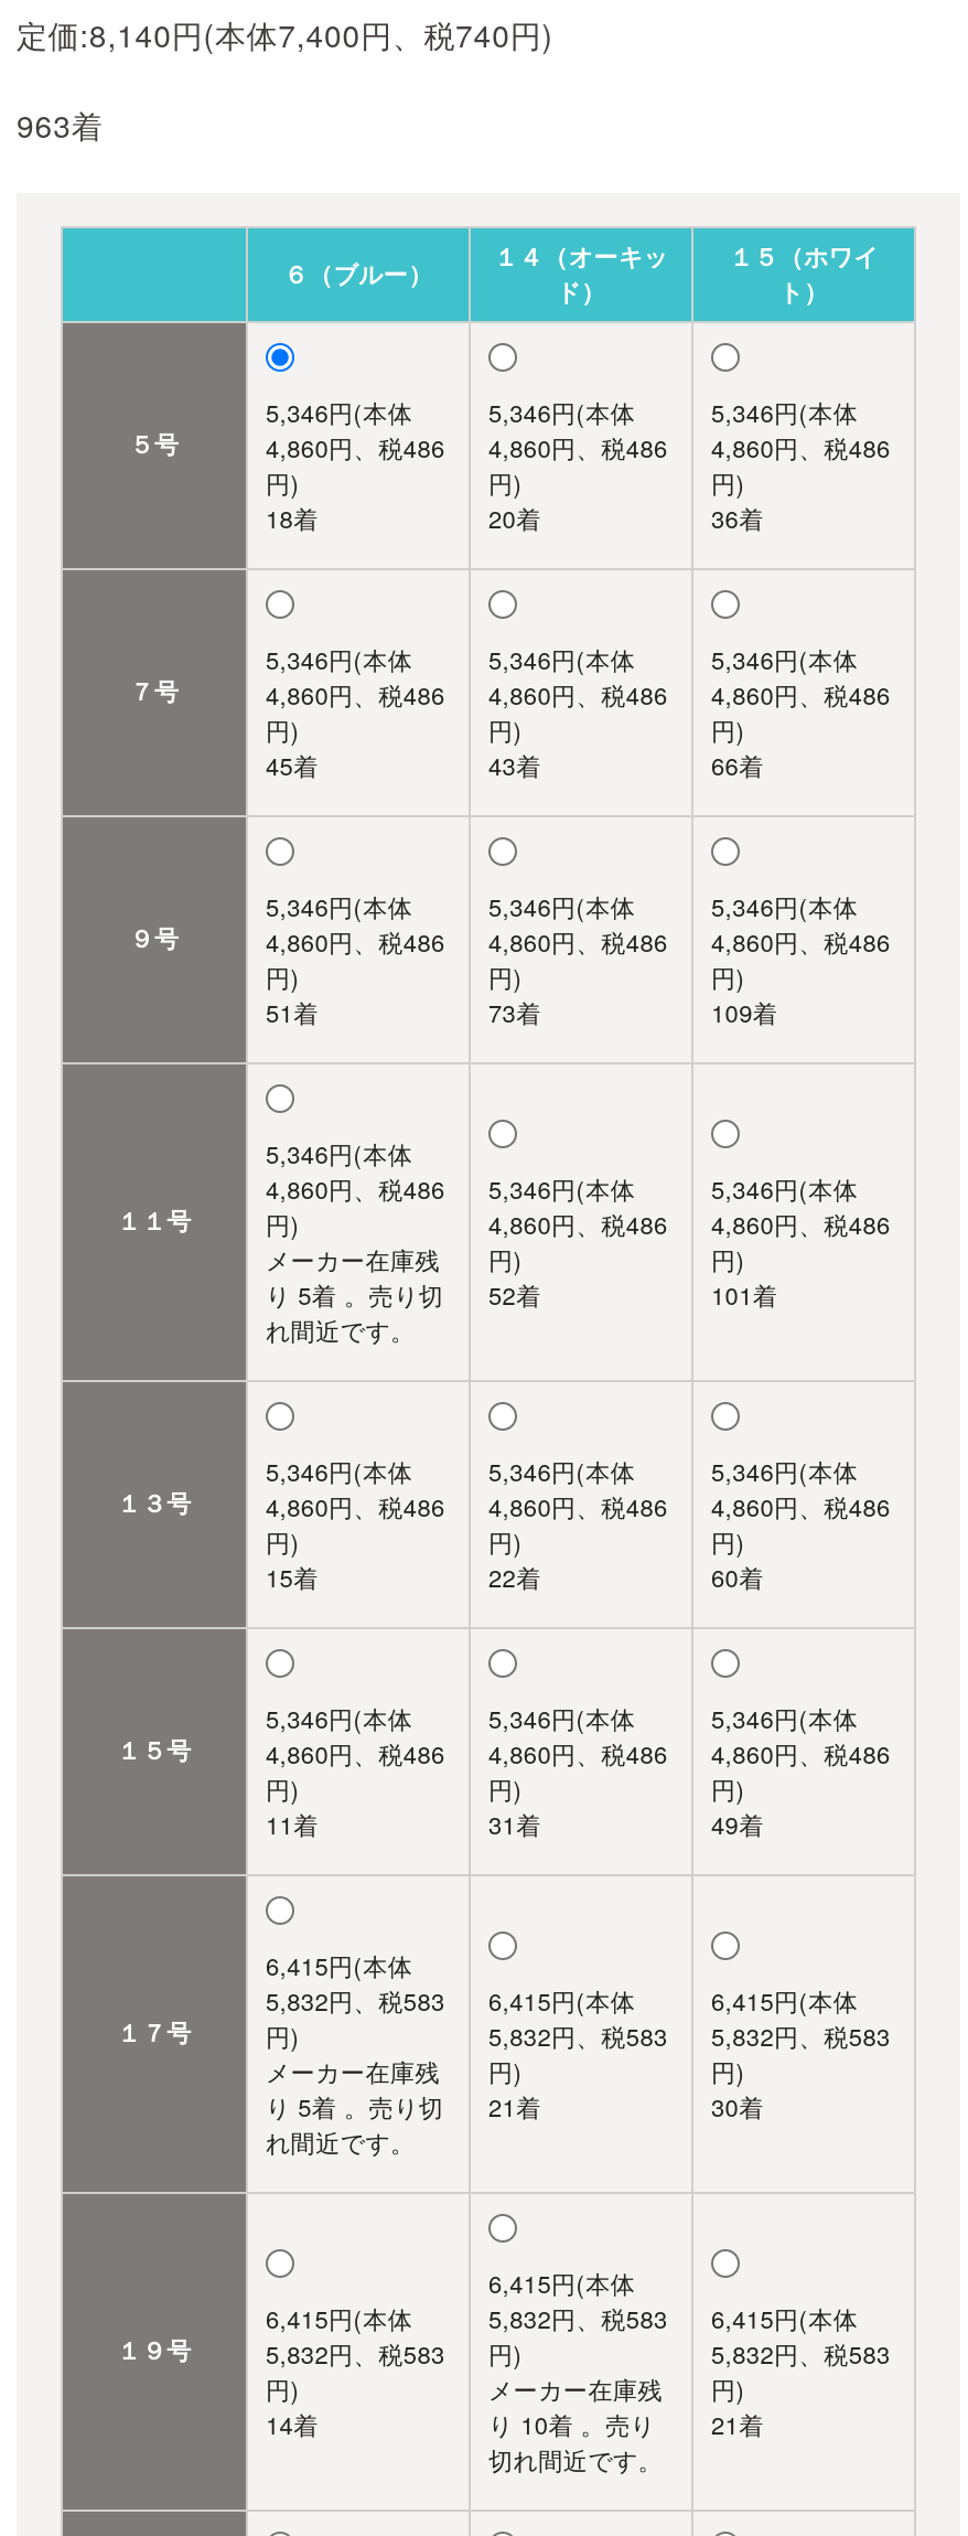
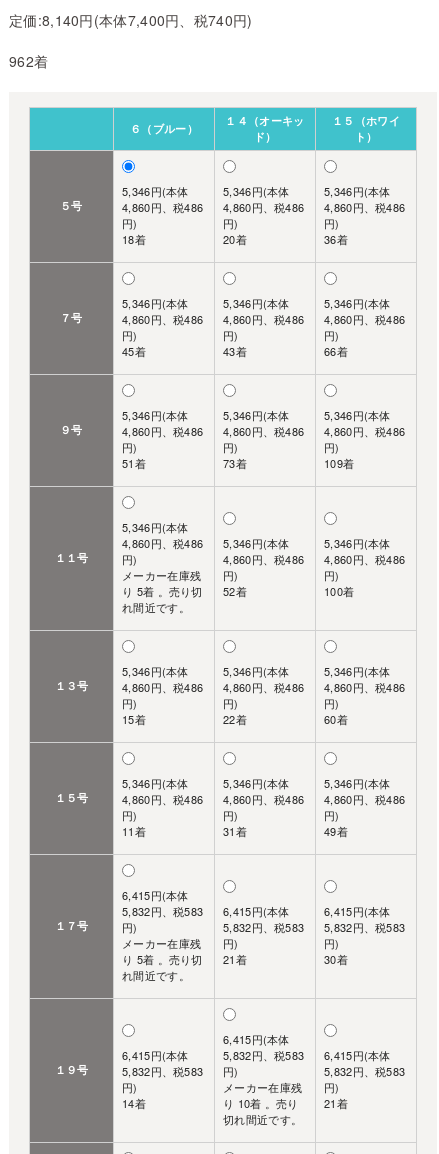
- 963着
+ 962着

- 101着
+ 100着
